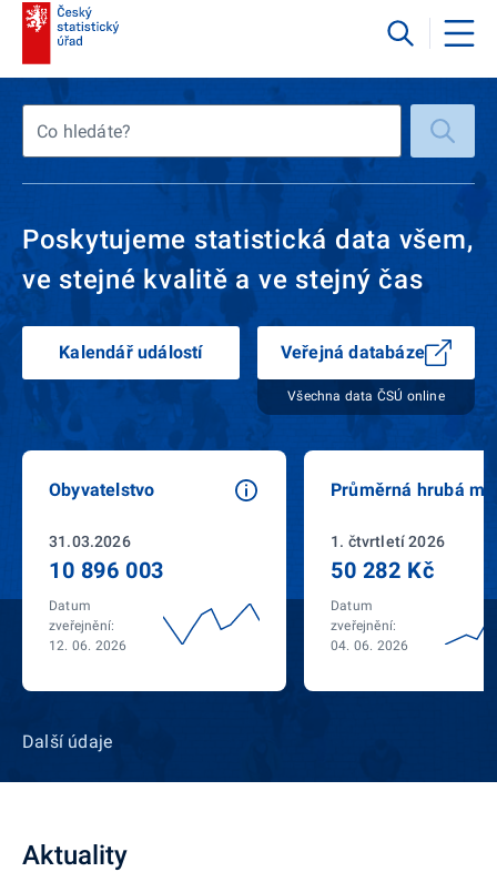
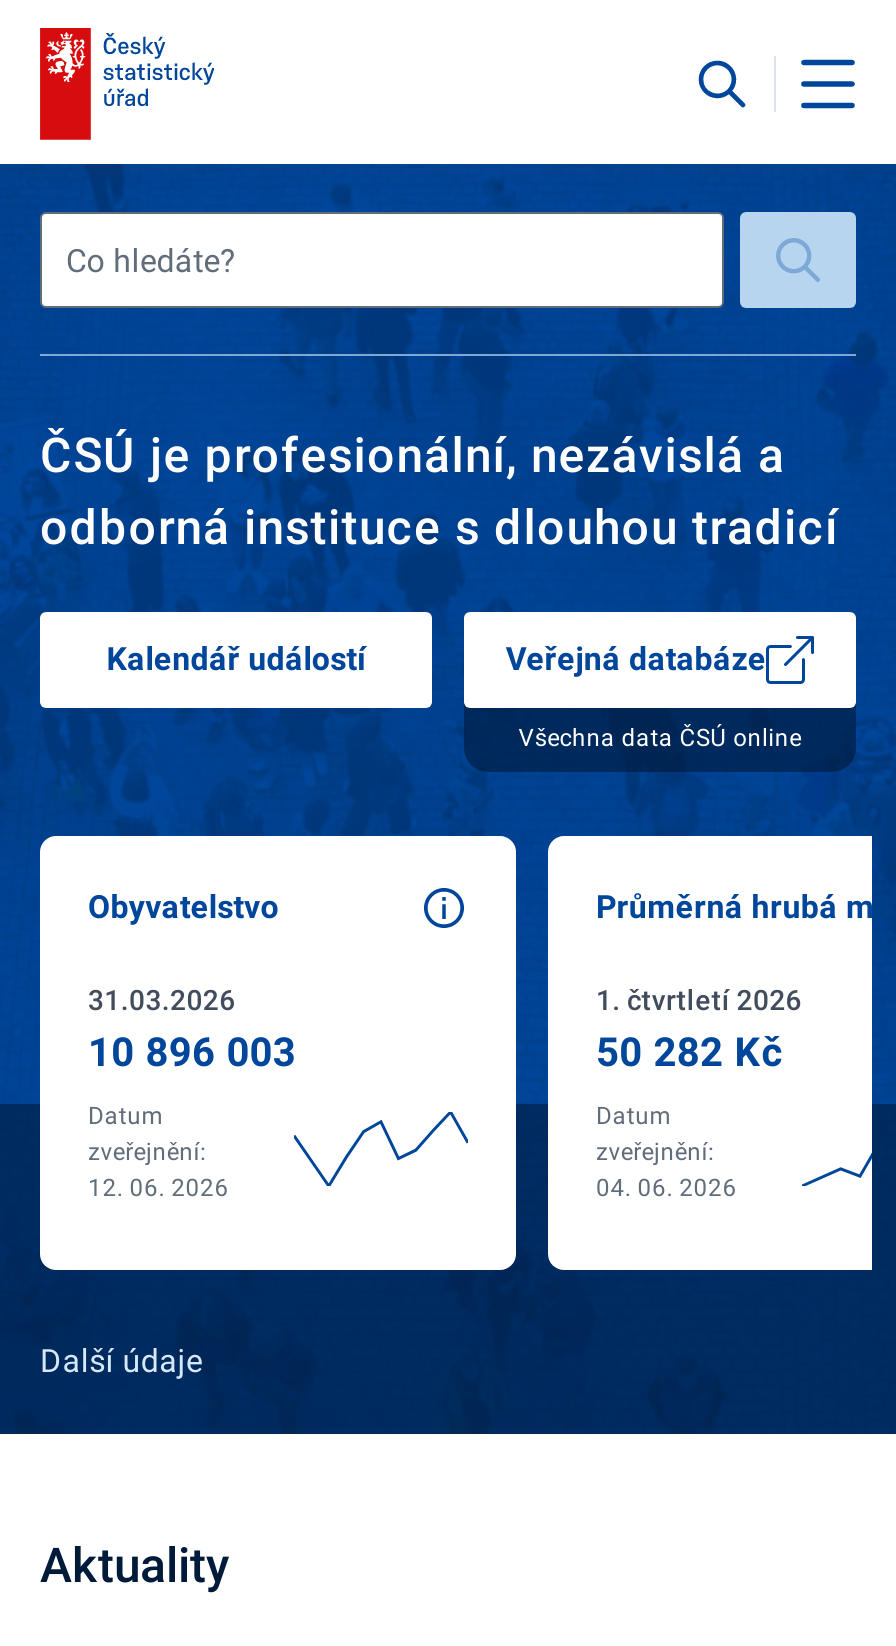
- Poskytujeme statistická data všem,
- ve stejné kvalitě a ve stejný čas
+ ČSÚ je profesionální, nezávislá a
+ odborná instituce s dlouhou tradicí
